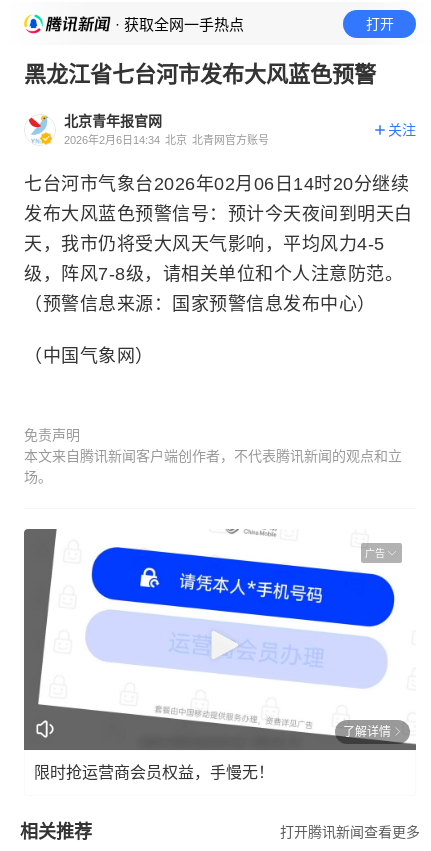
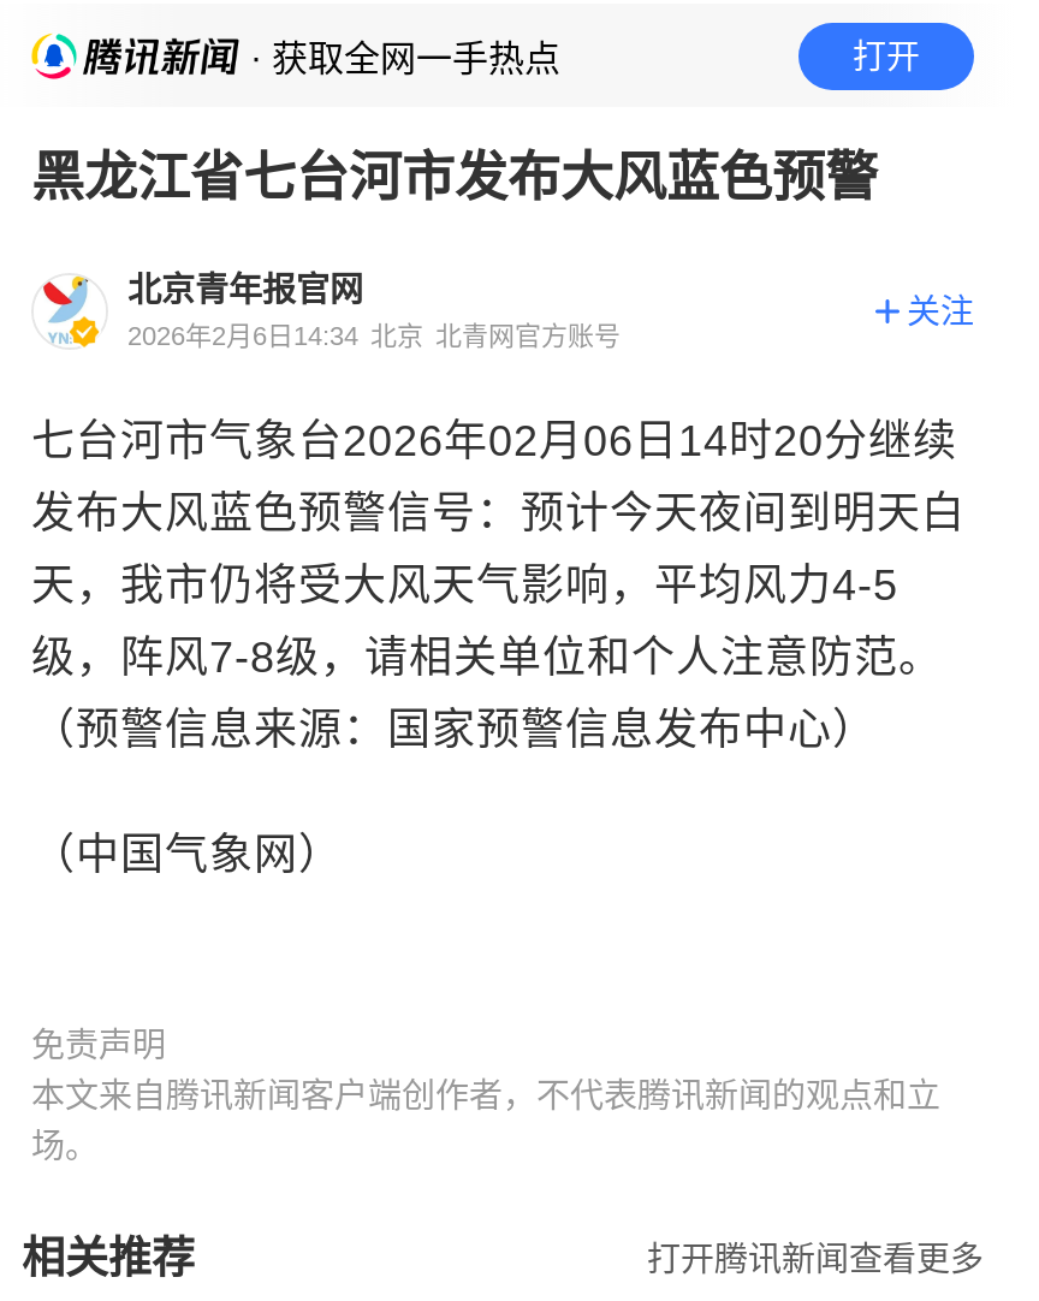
- [image]
- 广告

- 了解详情
- 限时抢运营商会员权益，手慢无！
